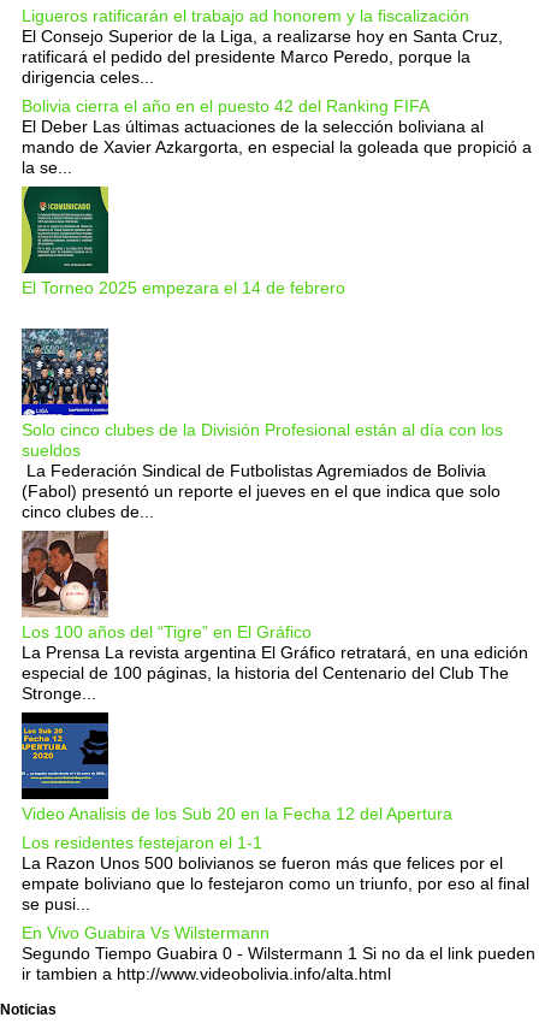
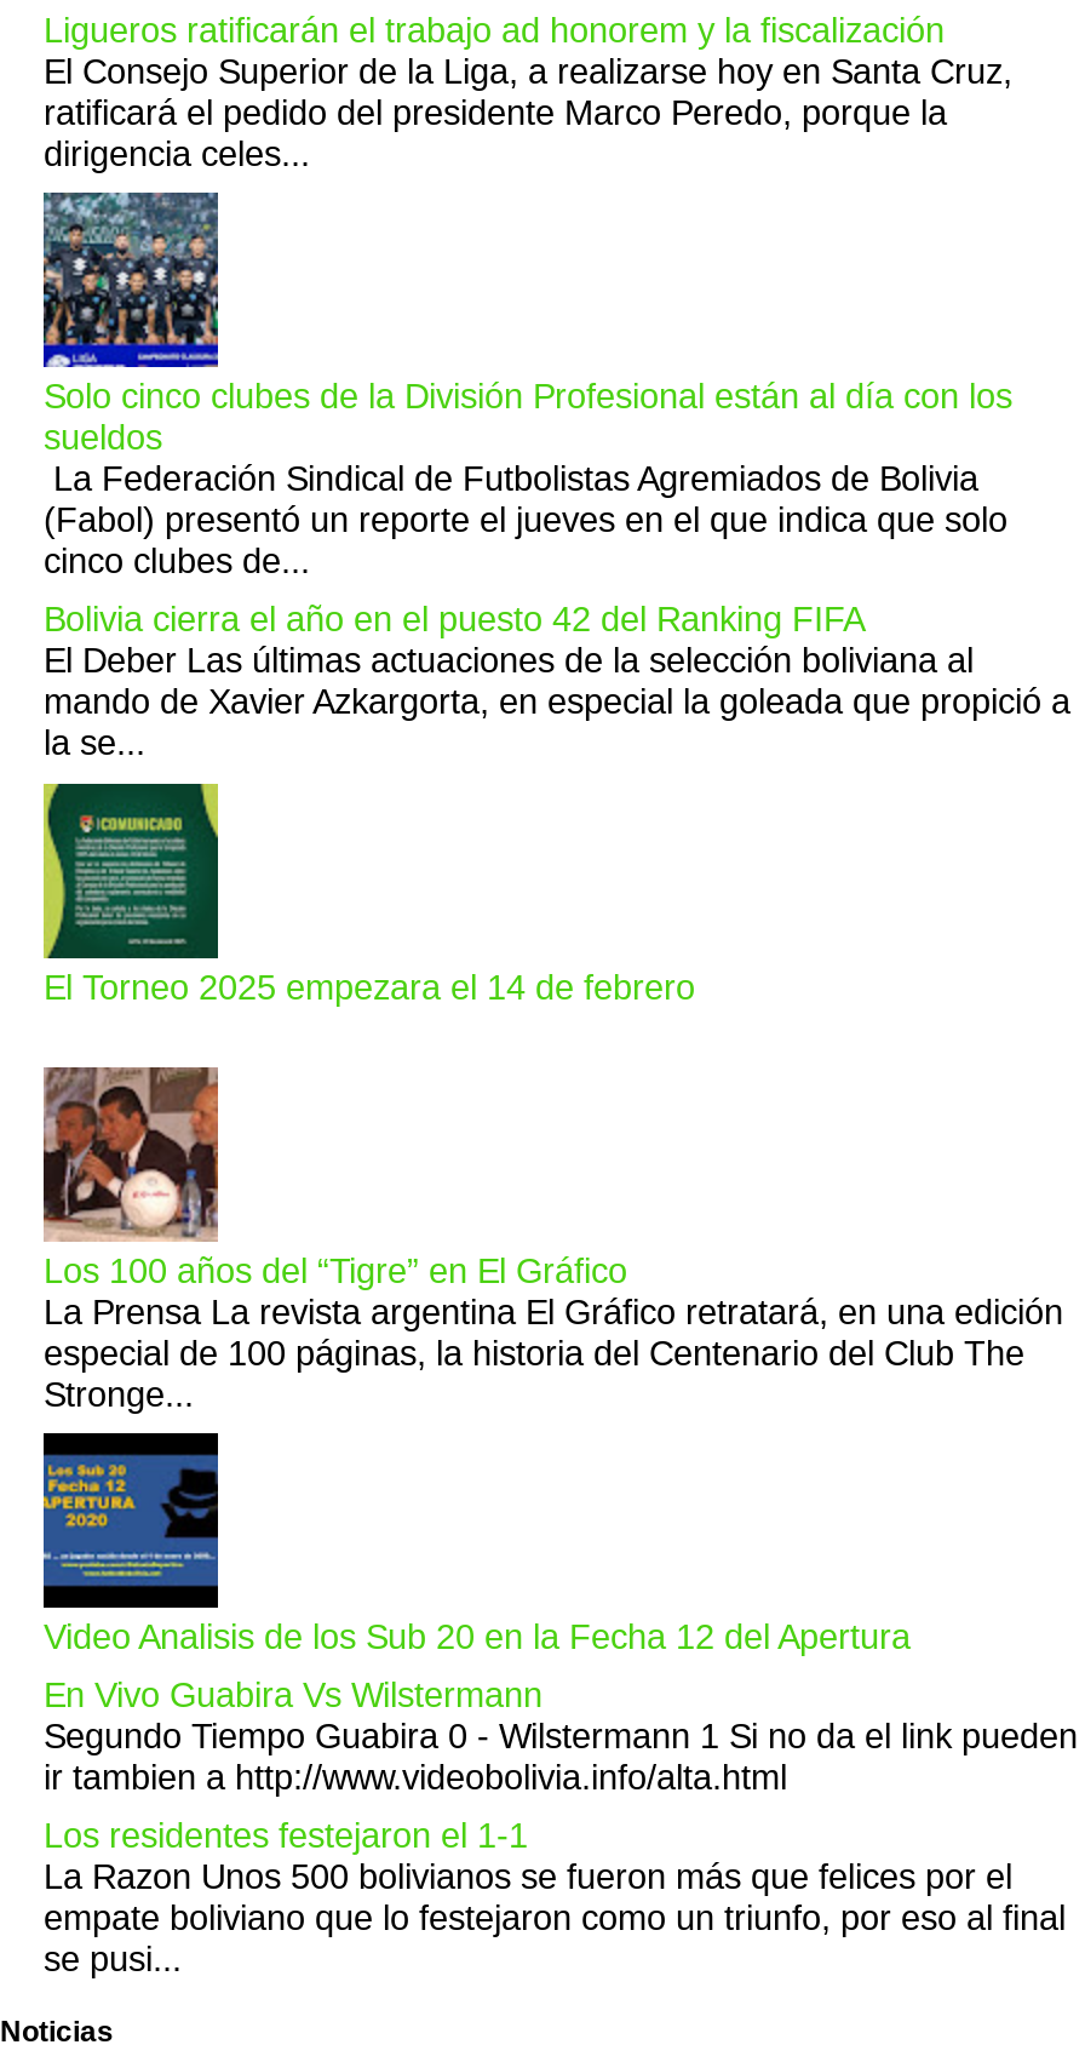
moved down: [image] | Bolivia cierra el año en el puesto 42 del Ranking FIFA | El Deber Las últimas actuaciones de la selección boliviana al | mando de Xavier Azkargorta, en especial la goleada que propició a | la se... | El Torneo 2025 empezara el 14 de febrero

moved up: [image] | Solo cinco clubes de la División Profesional están al día con los | sueldos | La Federación Sindical de Futbolistas Agremiados de Bolivia | (Fabol) presentó un reporte el jueves en el que indica que solo | cinco clubes de...

moved down: Los residentes festejaron el 1-1 | La Razon Unos 500 bolivianos se fueron más que felices por el | empate boliviano que lo festejaron como un triunfo, por eso al final | se pusi...

moved up: En Vivo Guabira Vs Wilstermann | Segundo Tiempo Guabira 0 - Wilstermann 1 Si no da el link pueden | ir tambien a http://www.videobolivia.info/alta.html
